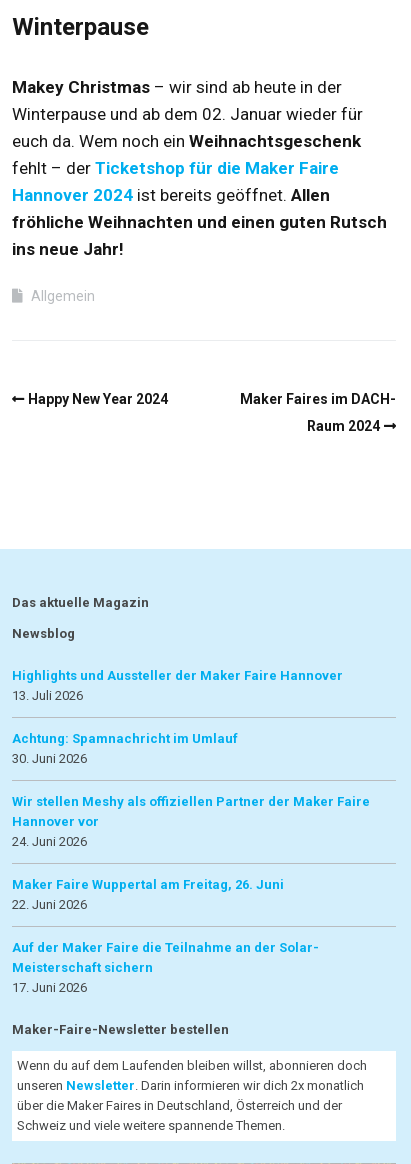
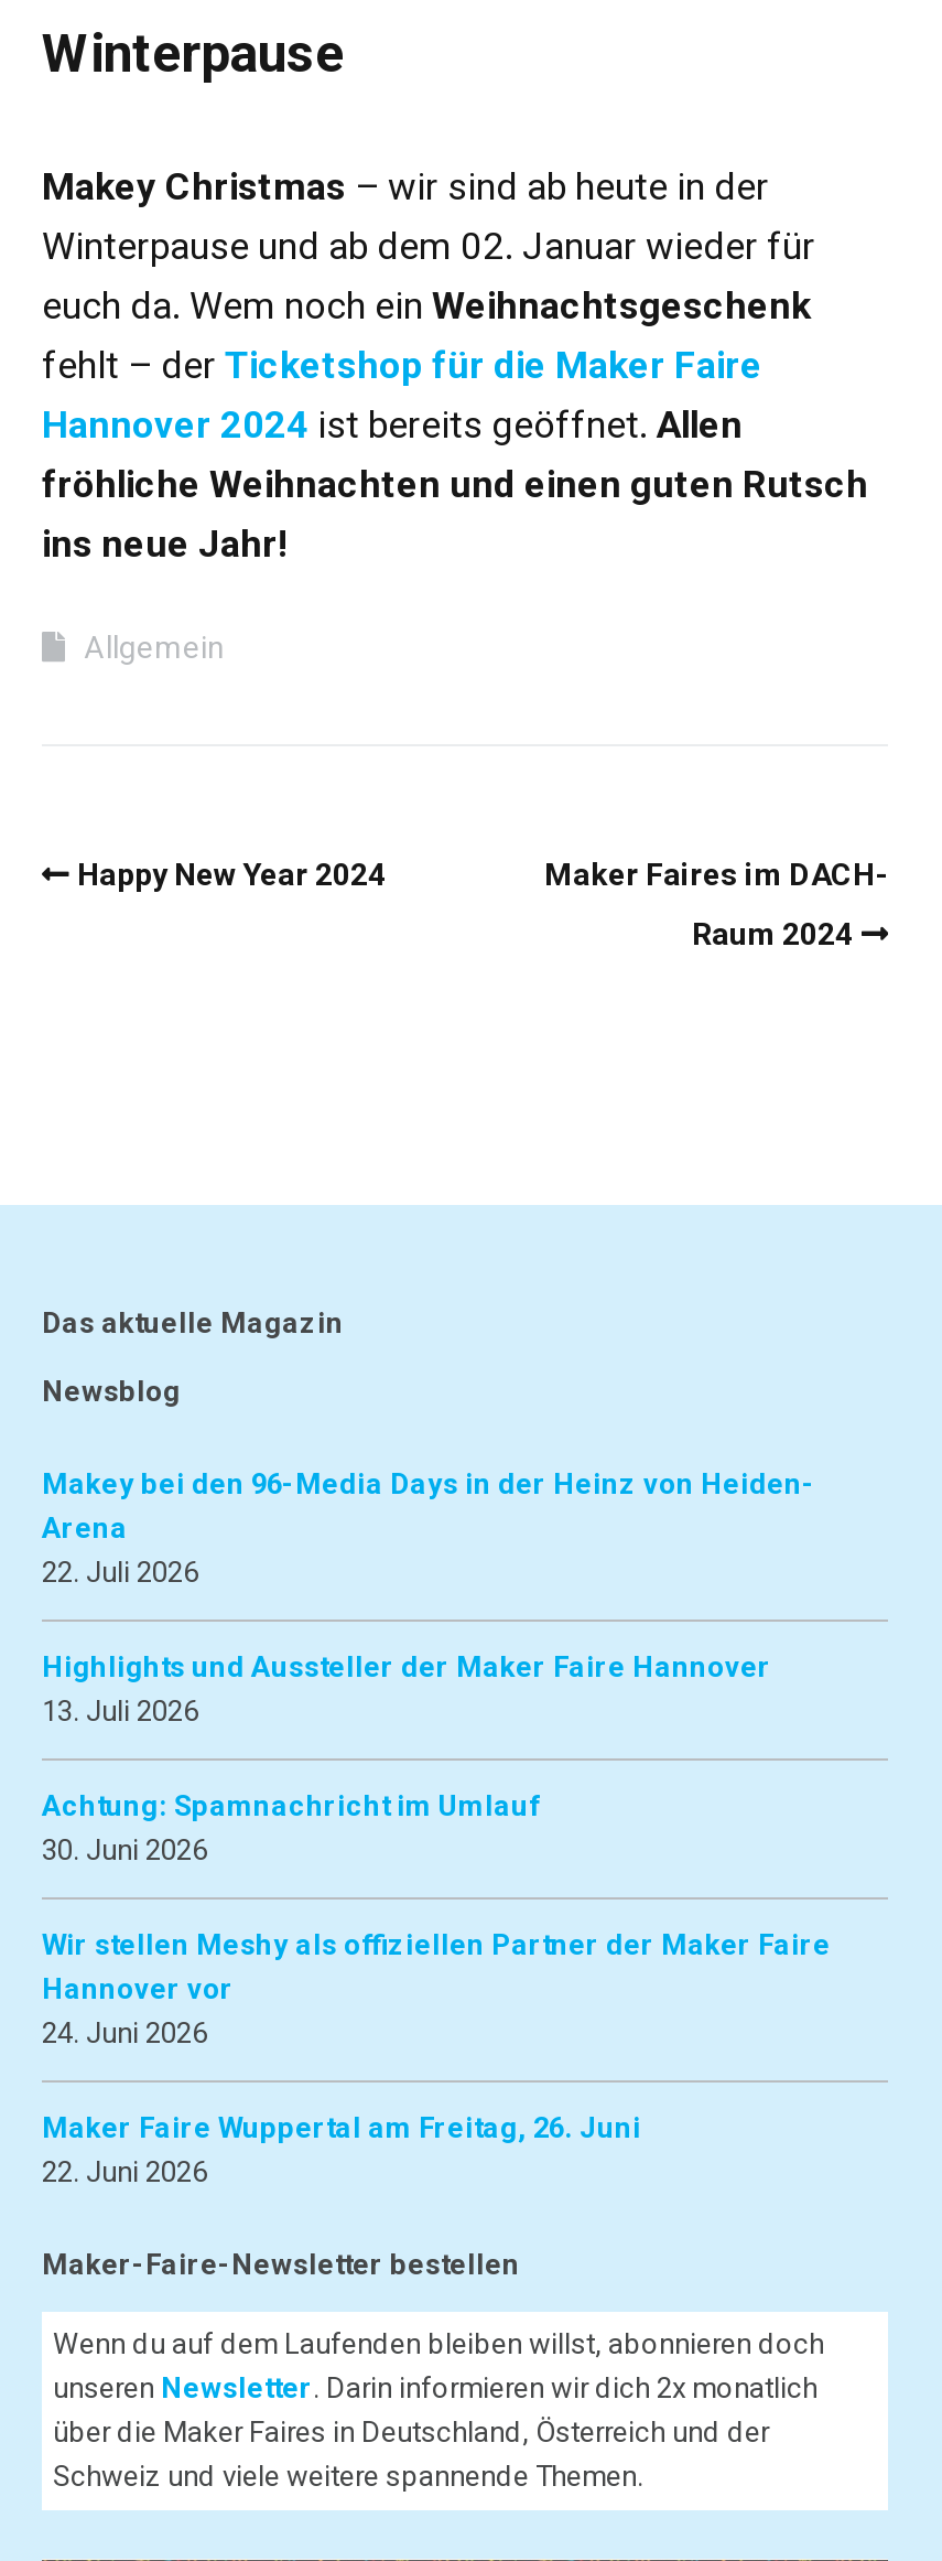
+ Makey bei den 96-Media Days in der Heinz von Heiden-
+ Arena
+ 22. Juli 2026

moved down: Highlights und Aussteller der Maker Faire Hannover | 13. Juli 2026 | Achtung: Spamnachricht im Umlauf | ... | Maker Faire Wuppertal am Freitag, 26. Juni | 22. Juni 2026

- Auf der Maker Faire die Teilnahme an der Solar-
- Meisterschaft sichern
- 17. Juni 2026
